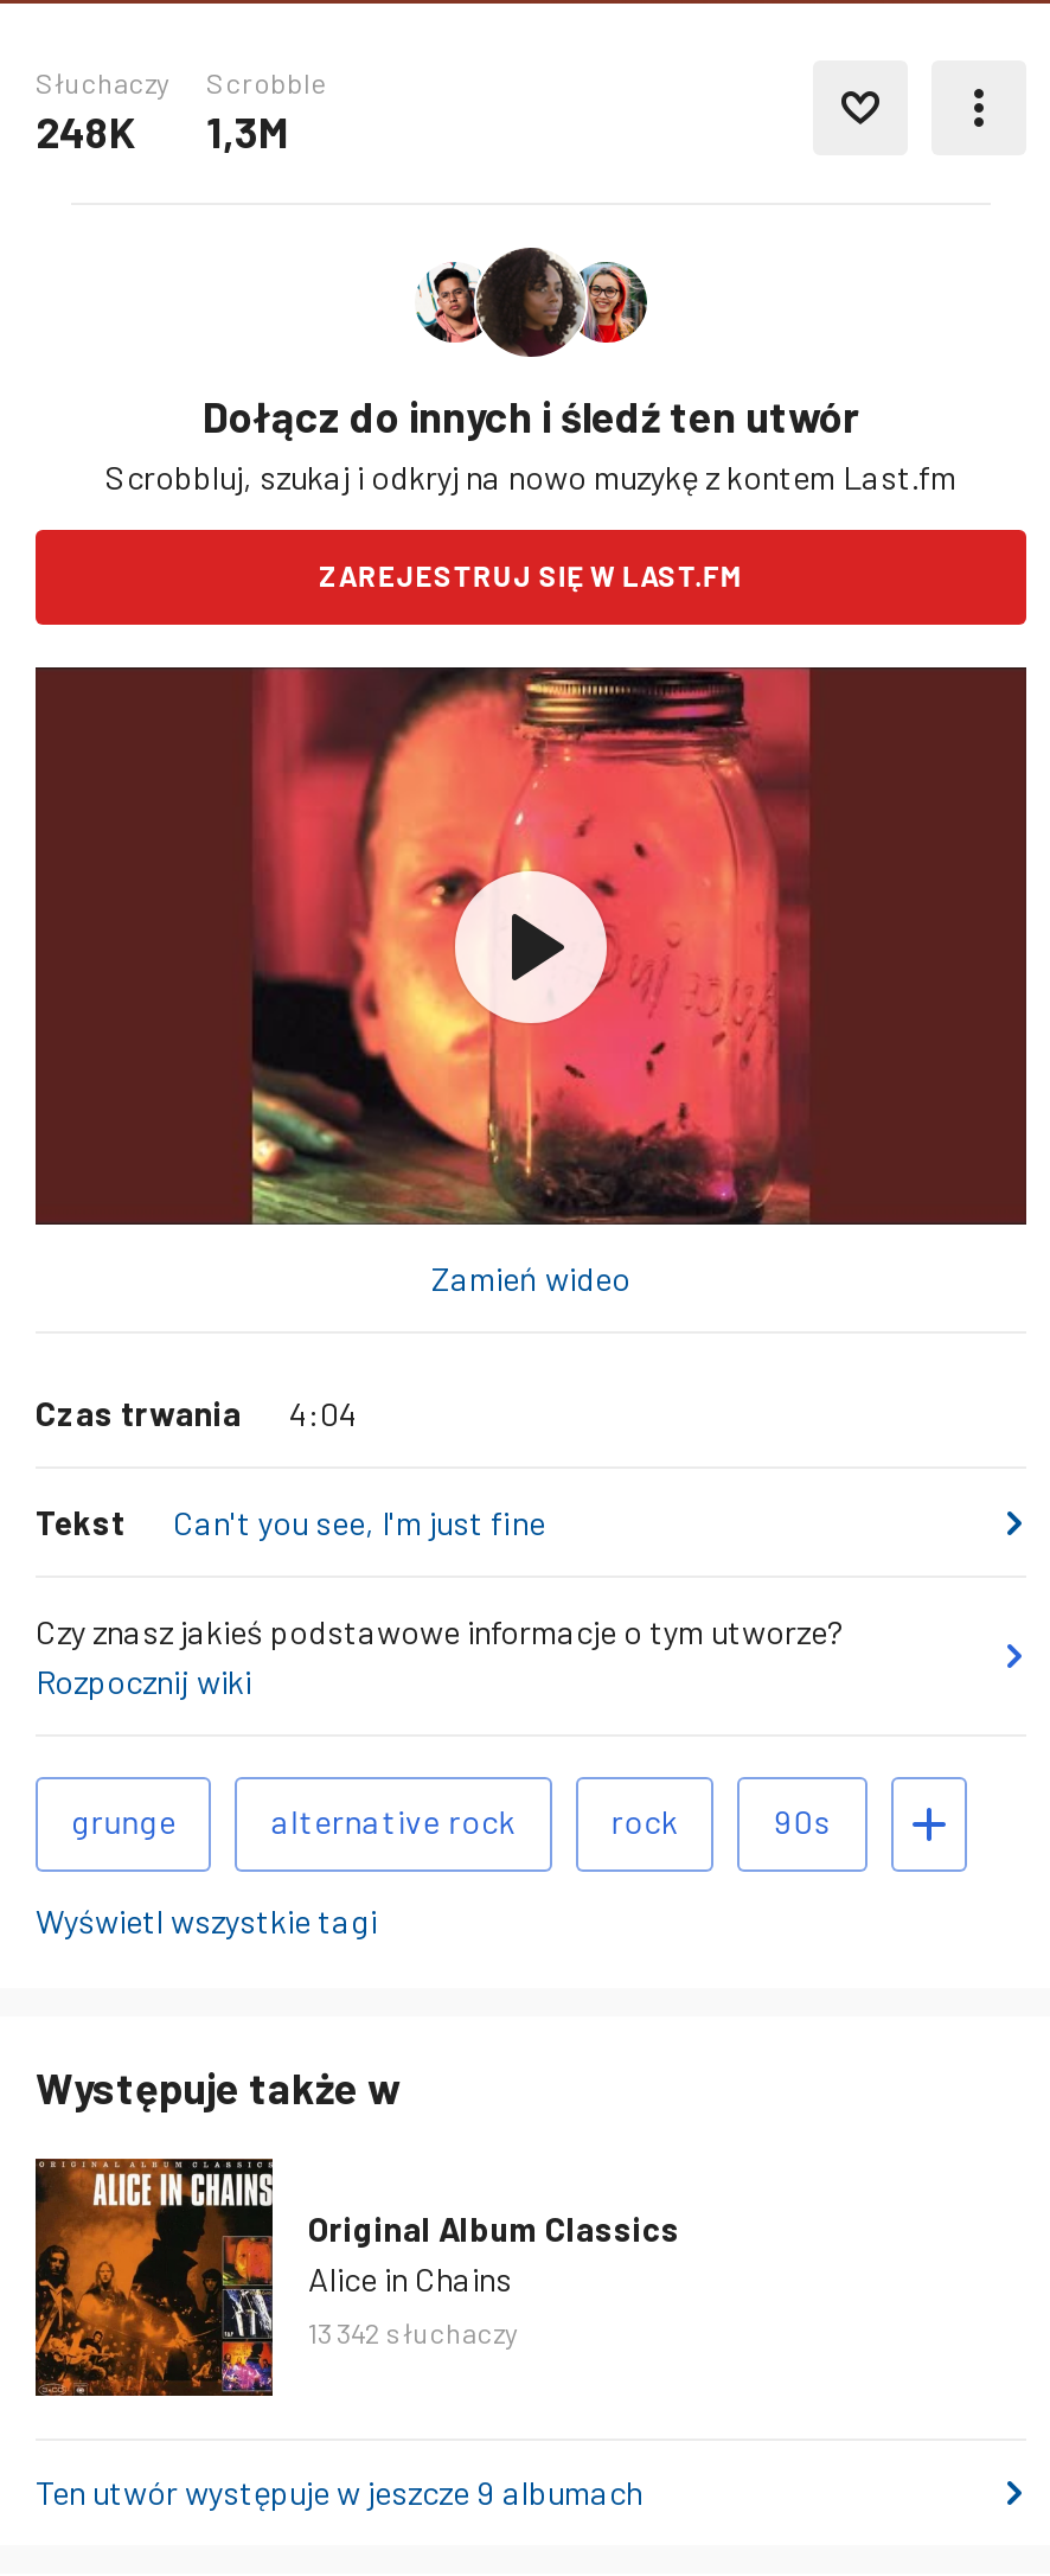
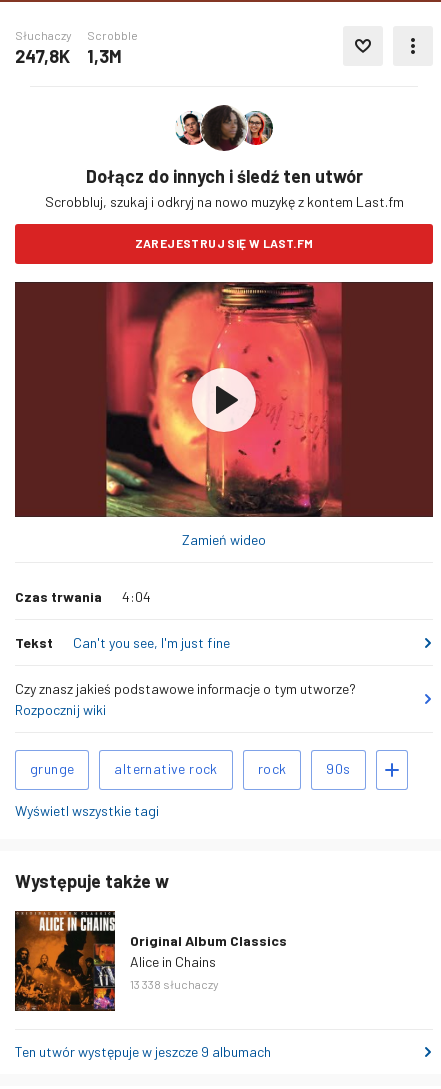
- 248K 1,3M
+ 247,8K 1,3M

- 13 342 słuchaczy
+ 13 338 słuchaczy
